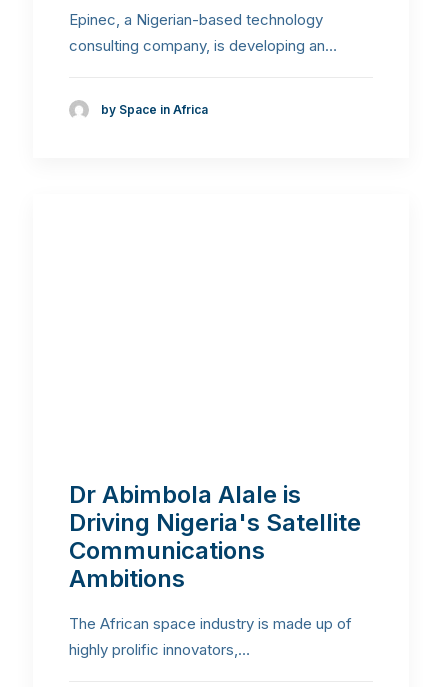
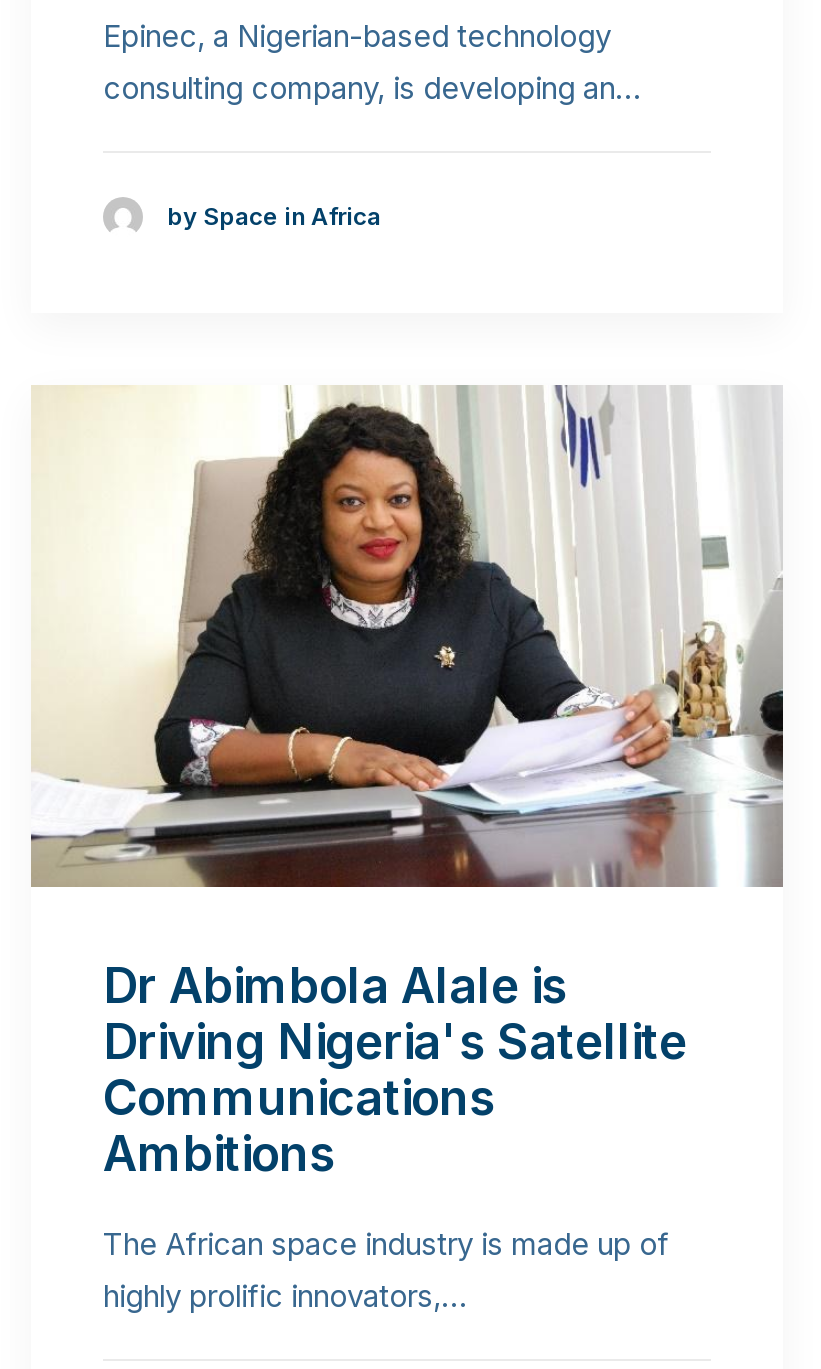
+ [image]
